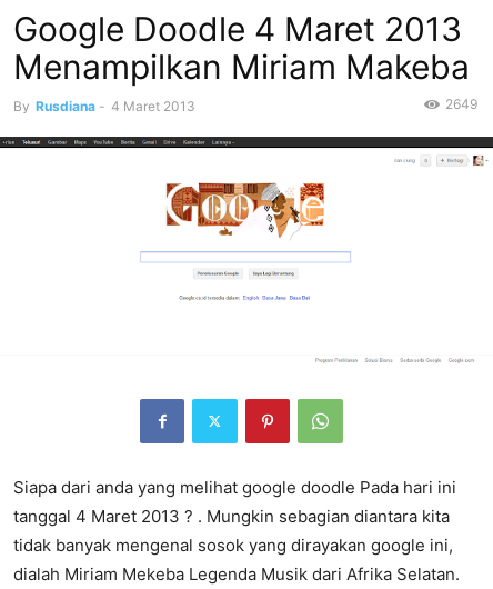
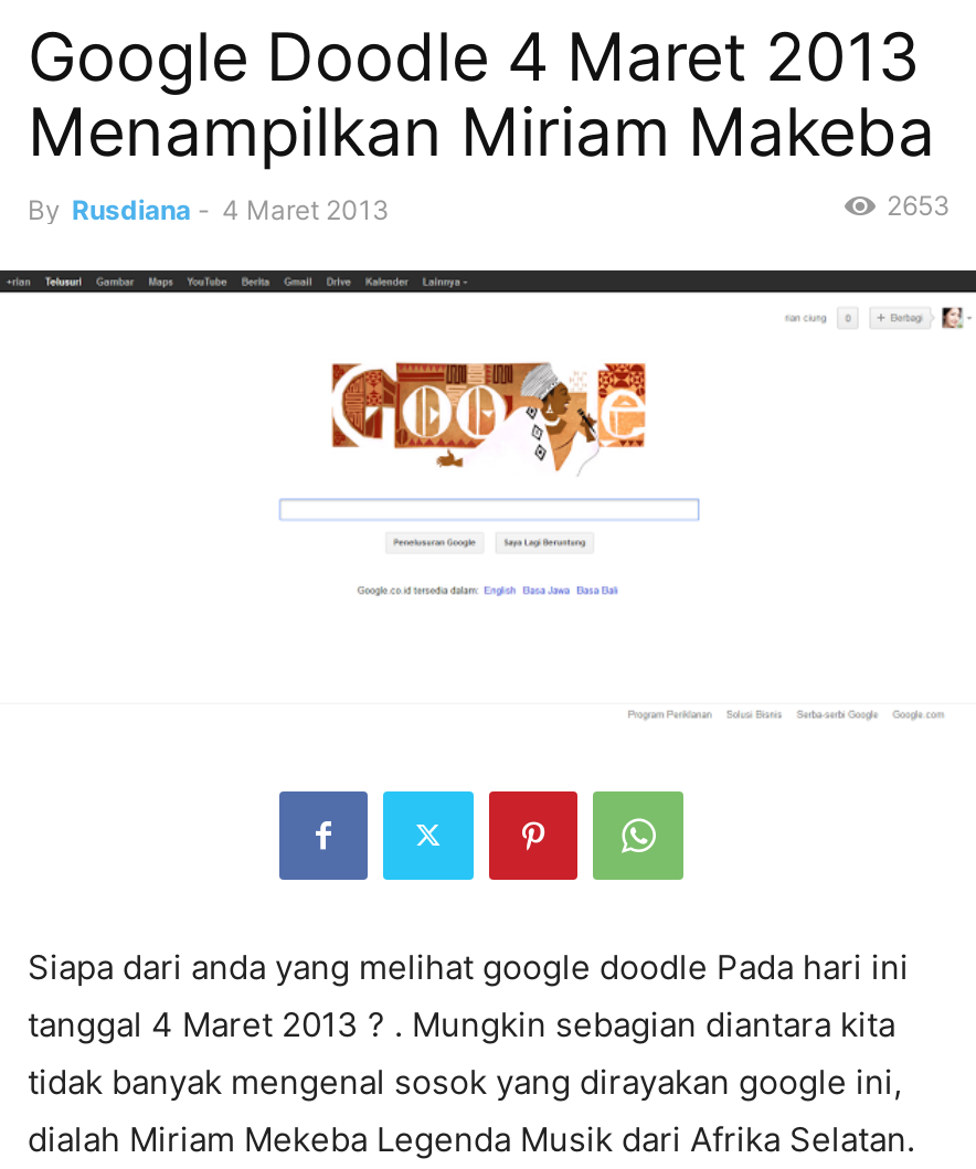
- 2649
+ 2653
